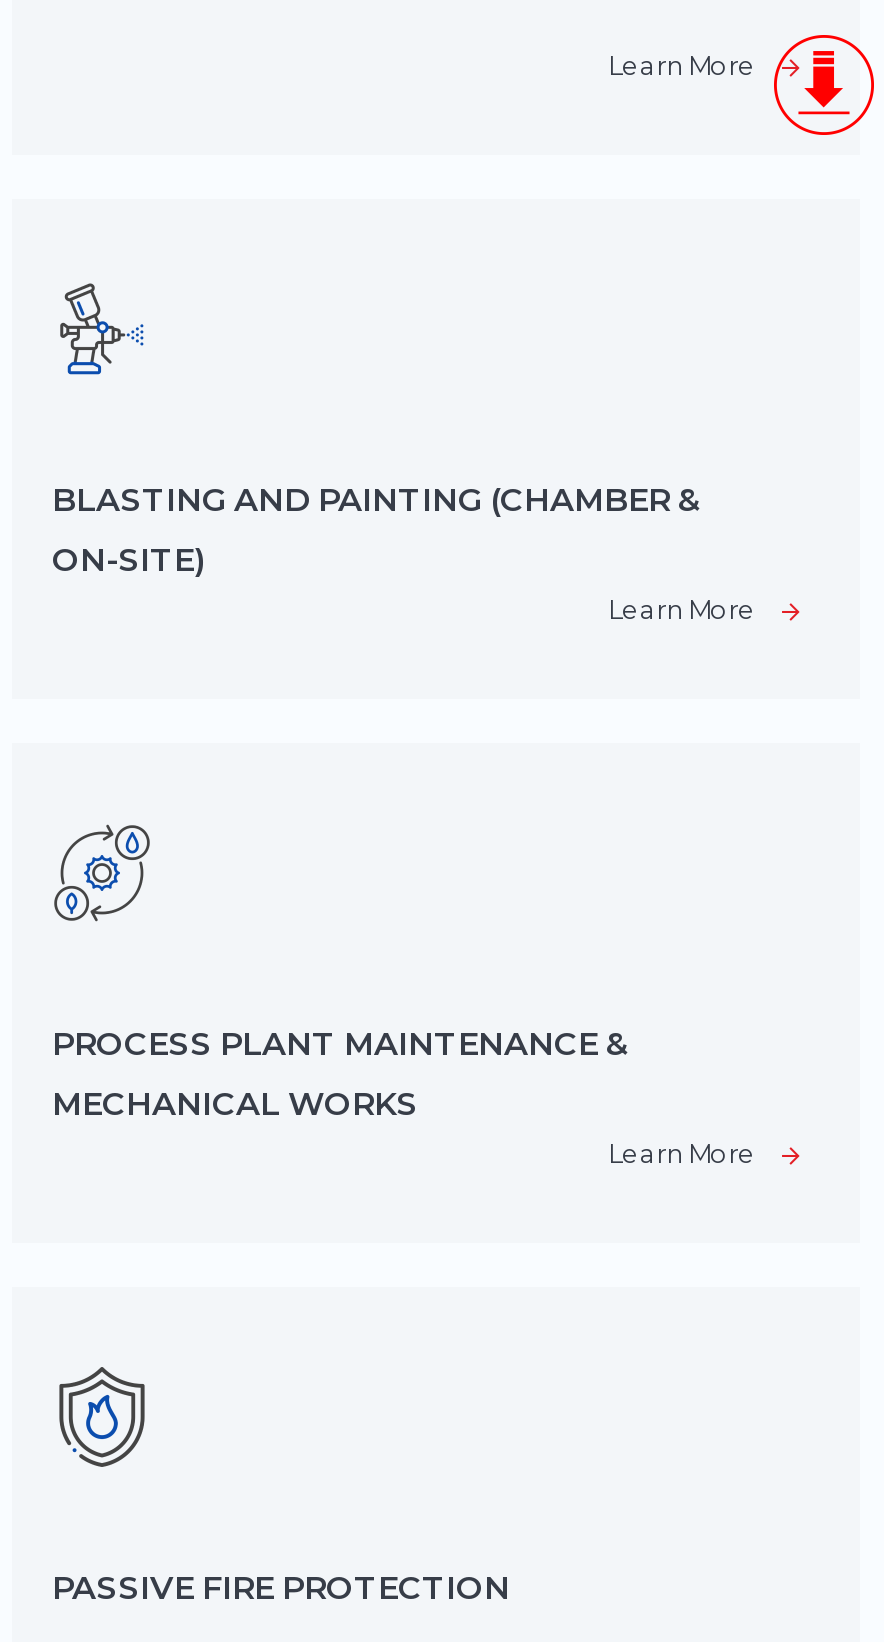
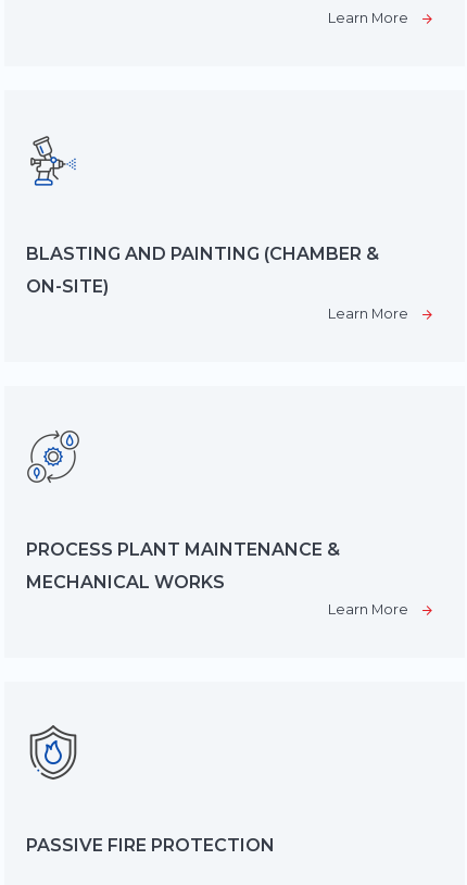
- [image]
